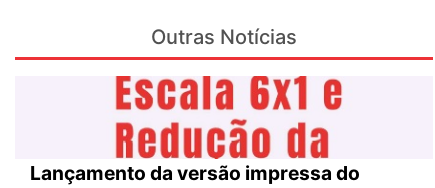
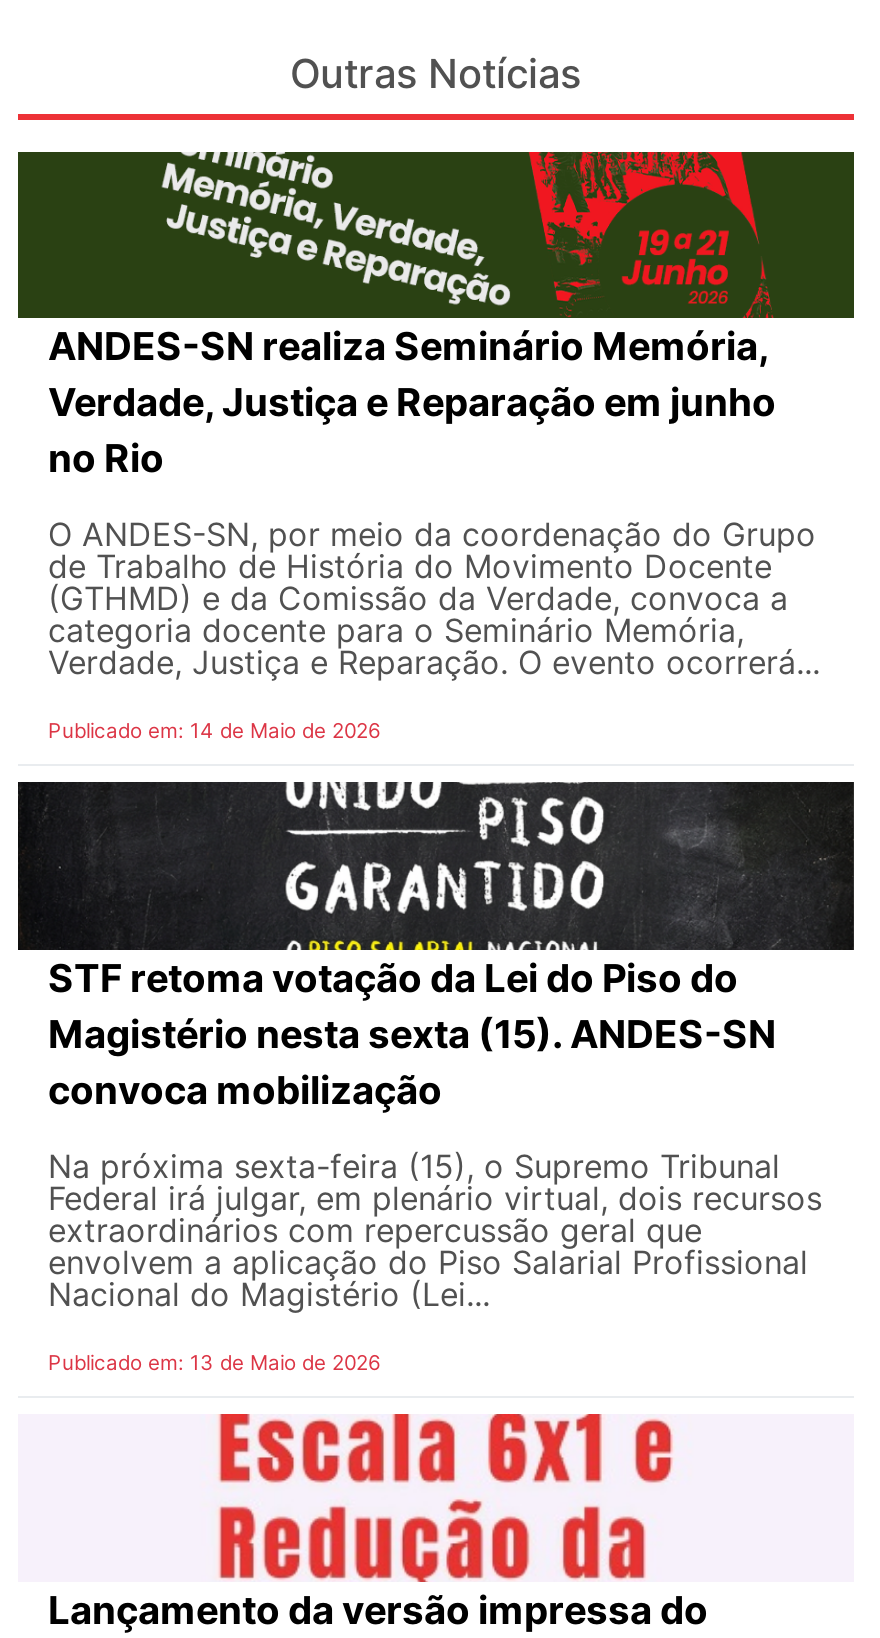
+ [image]
+ ANDES-SN realiza Seminário Memória,
+ Verdade, Justiça e Reparação em junho
+ no Rio
+ O ANDES-SN, por meio da coordenação do Grupo
+ de Trabalho de História do Movimento Docente
+ (GTHMD) e da Comissão da Verdade, convoca a
+ categoria docente para o Seminário Memória,
+ Verdade, Justiça e Reparação. O evento ocorrerá...
+ Publicado em: 14 de Maio de 2026

+ [image]
+ STF retoma votação da Lei do Piso do
+ Magistério nesta sexta (15). ANDES-SN
+ convoca mobilização
+ Na próxima sexta-feira (15), o Supremo Tribunal
+ Federal irá julgar, em plenário virtual, dois recursos
+ extraordinários com repercussão geral que
+ envolvem a aplicação do Piso Salarial Profissional
+ Nacional do Magistério (Lei...
+ Publicado em: 13 de Maio de 2026
